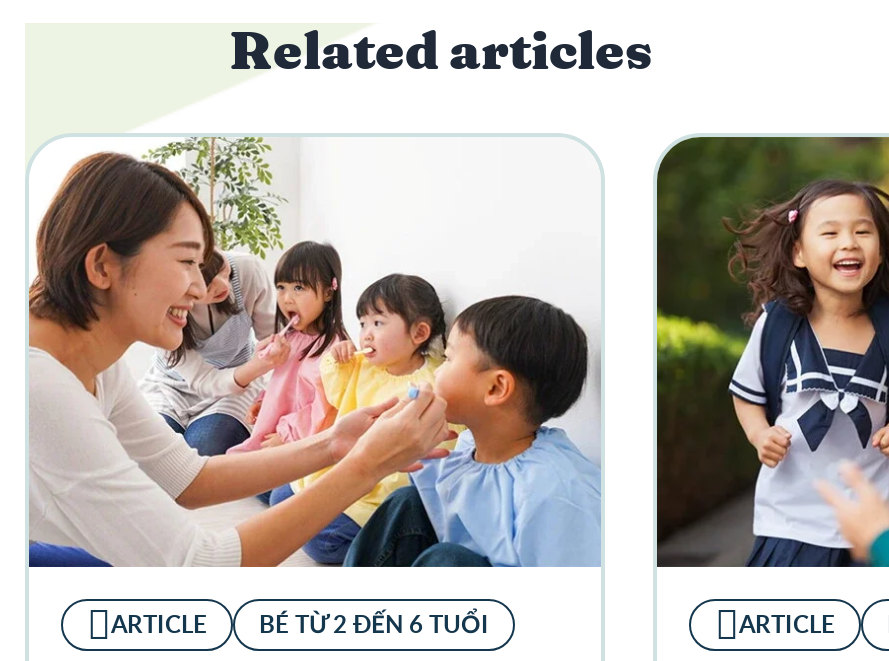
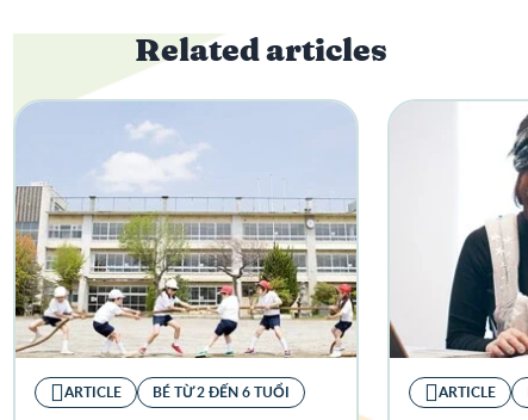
- [image]
+ [image]

- [image]
+ [image]
